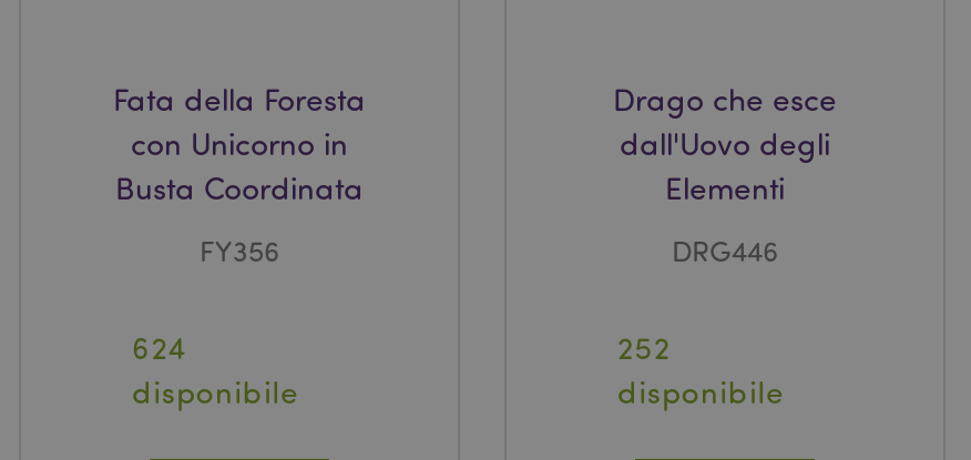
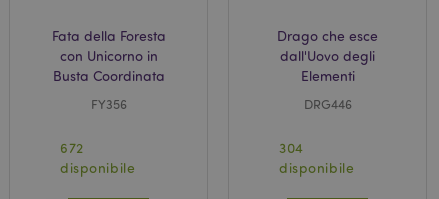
- 624
+ 672

- 252
+ 304
